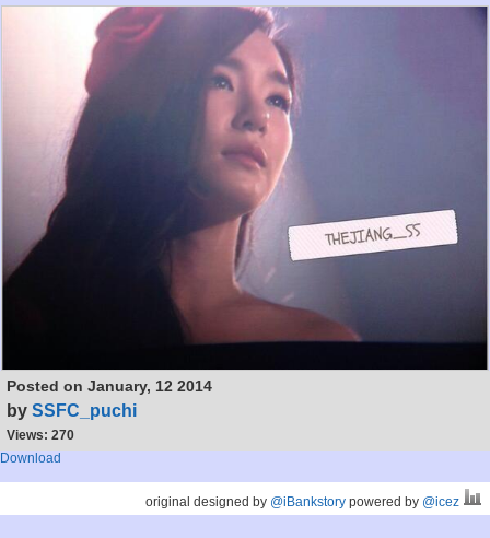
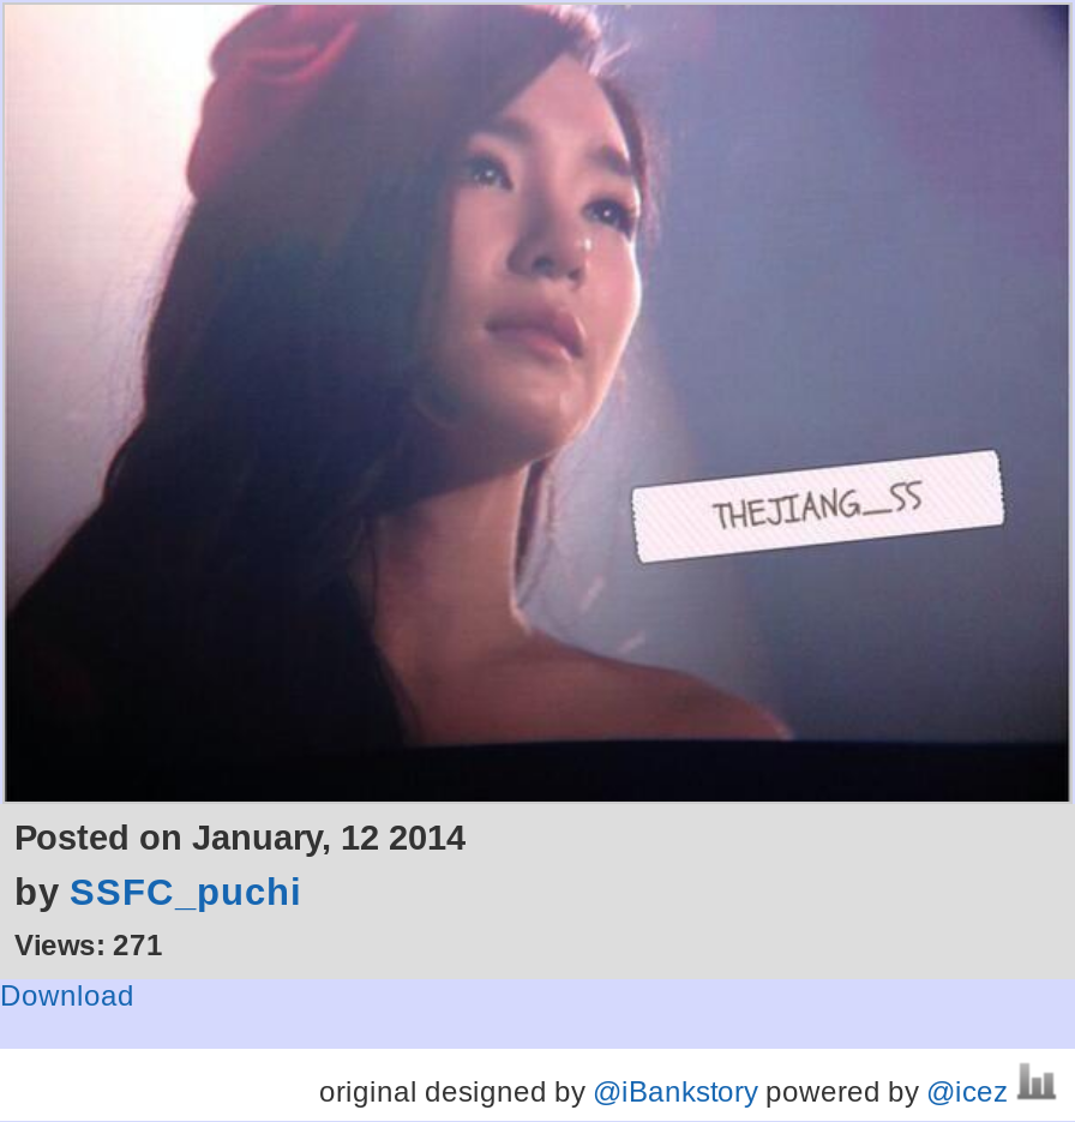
- Views: 270
+ Views: 271
